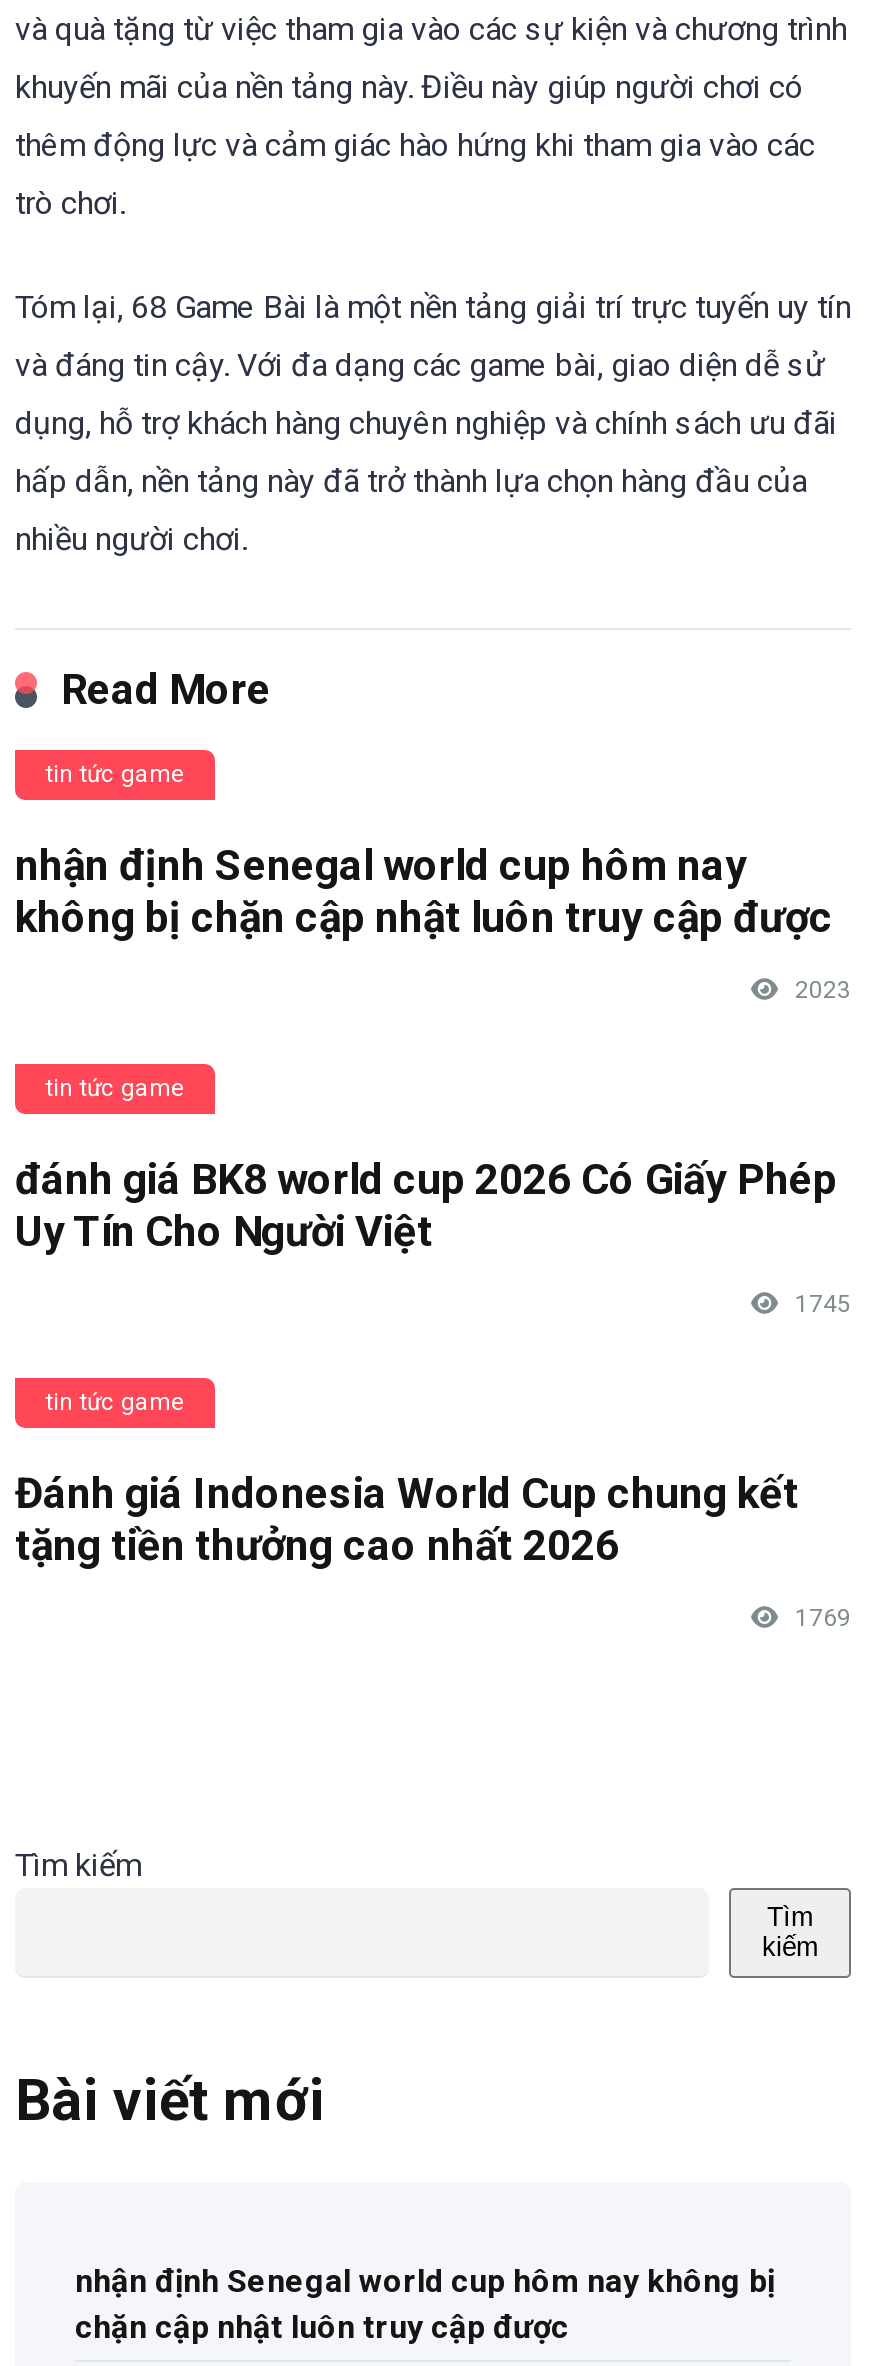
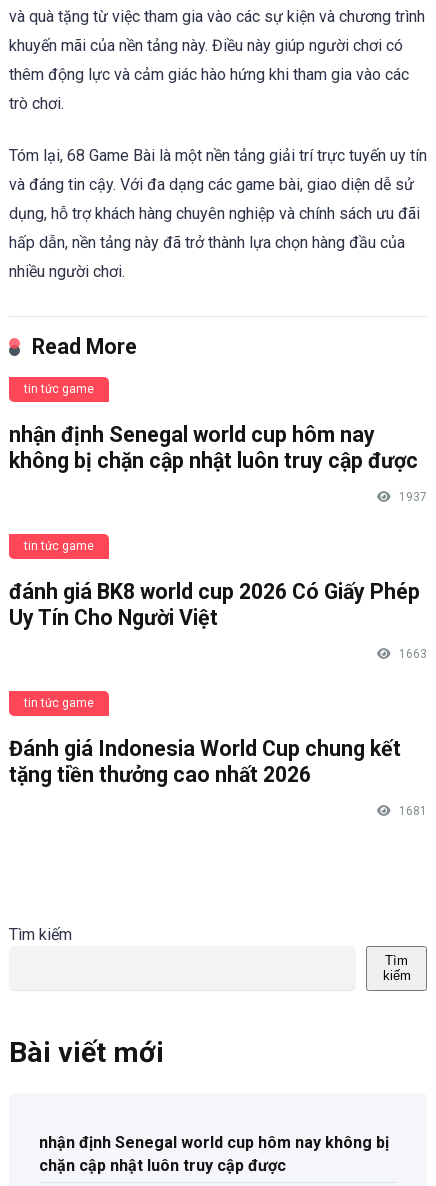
- 2023
+ 1937

- 1745
+ 1663

- 1769
+ 1681
